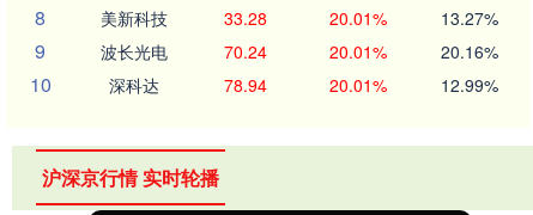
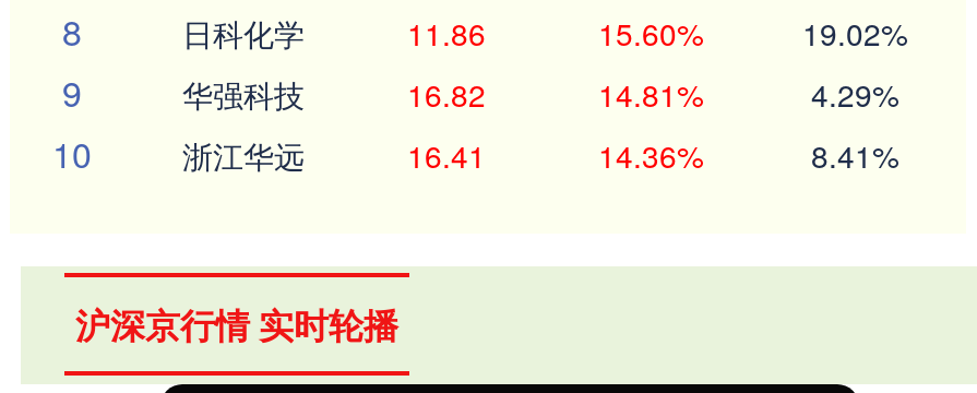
- 美新科技
- 33.28
- 20.01%
- 13.27%
+ 日科化学
+ 11.86
+ 15.60%
+ 19.02%

- 波长光电
- 70.24
- 20.01%
- 20.16%
+ 华强科技
+ 16.82
+ 14.81%
+ 4.29%

- 深科达
- 78.94
- 20.01%
- 12.99%
+ 浙江华远
+ 16.41
+ 14.36%
+ 8.41%
